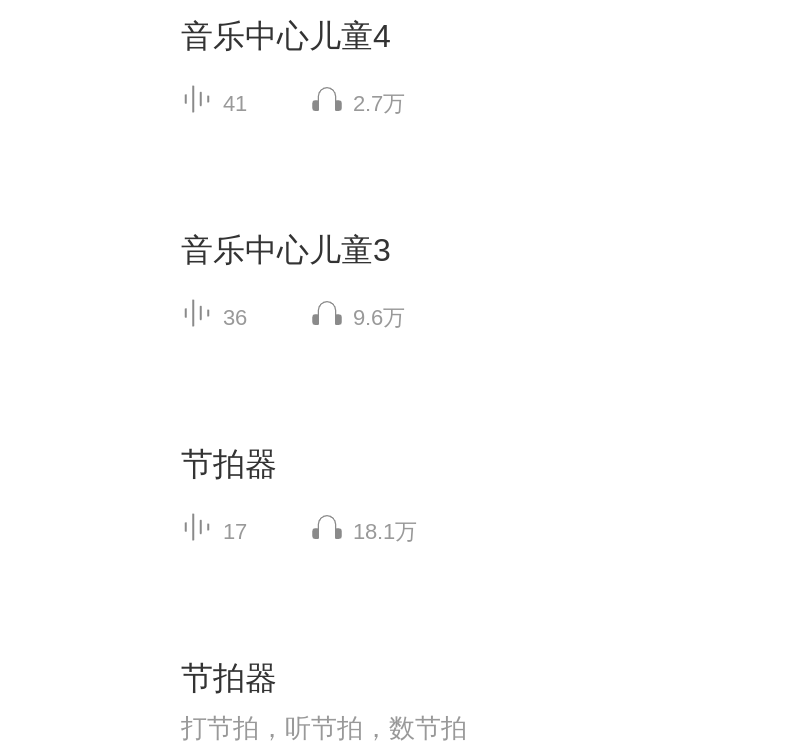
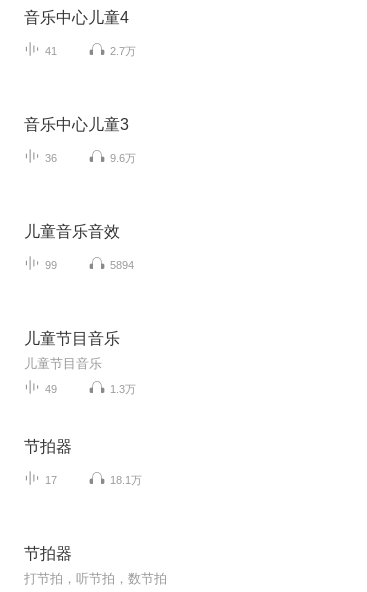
+ 儿童音乐音效
+ 99
+ 5894

+ 儿童节目音乐
+ 儿童节目音乐
+ 49
+ 1.3万
